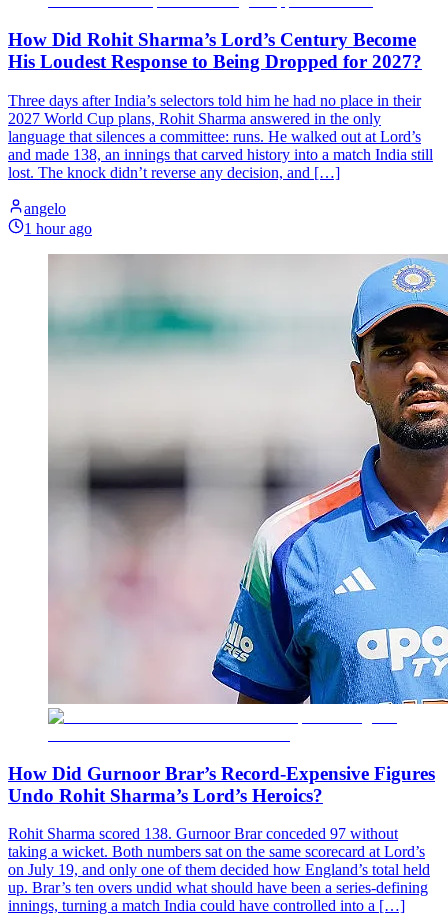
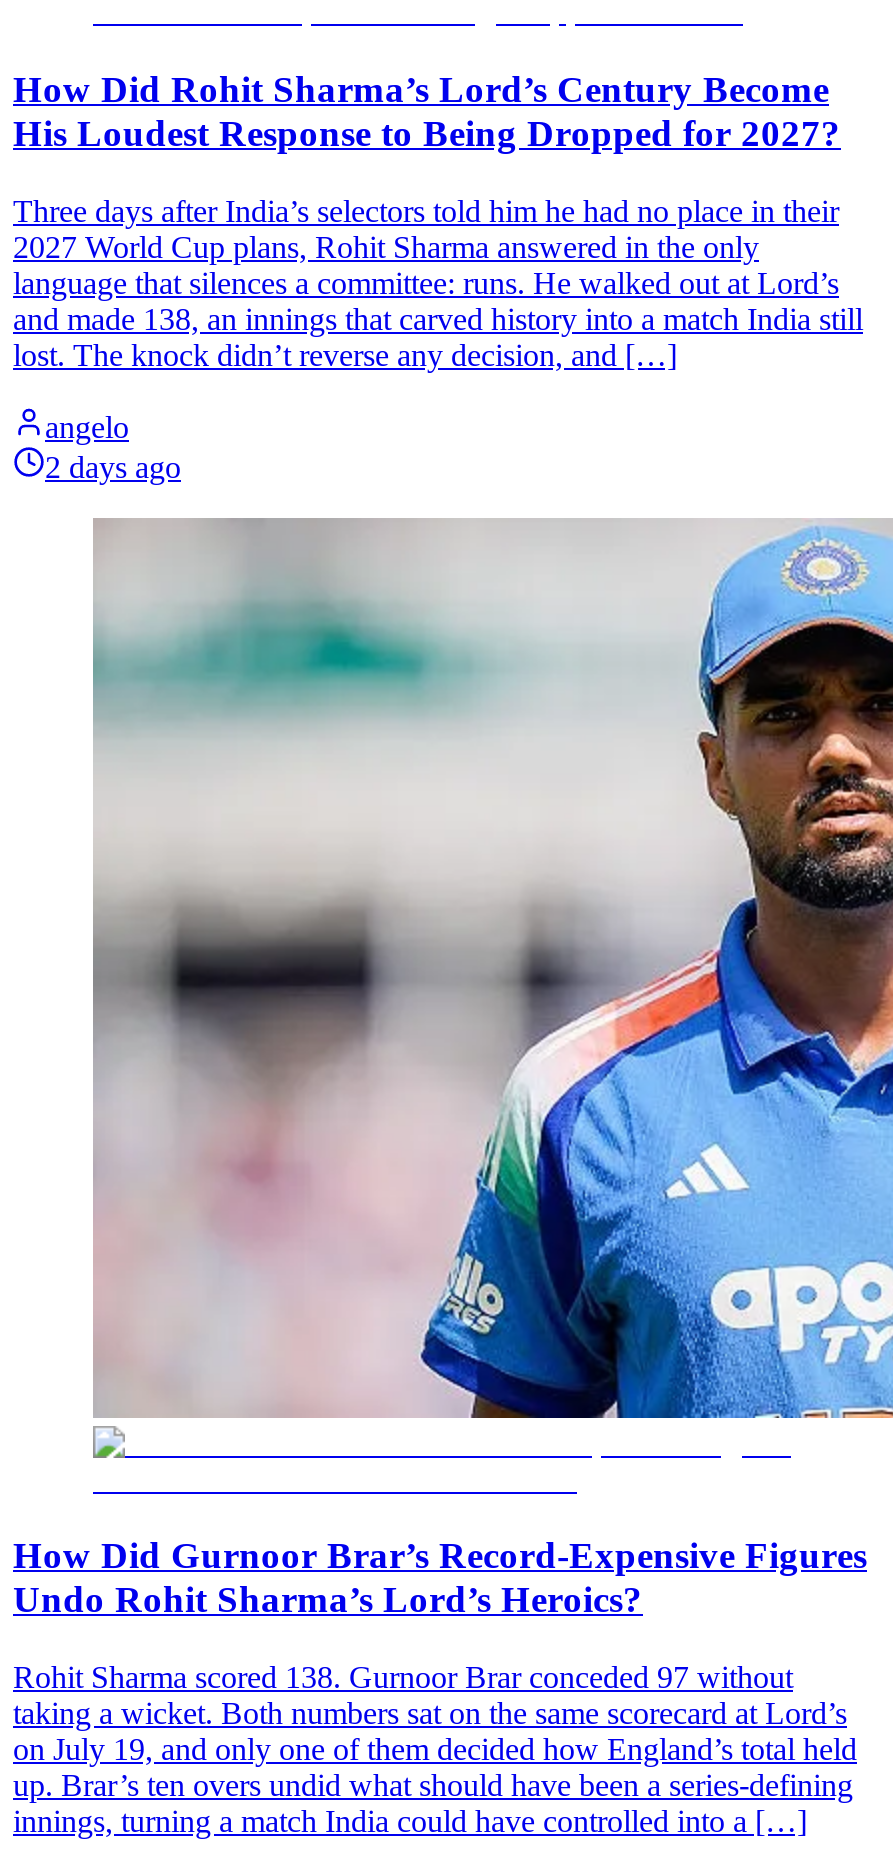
- 1 hour ago
+ 2 days ago
